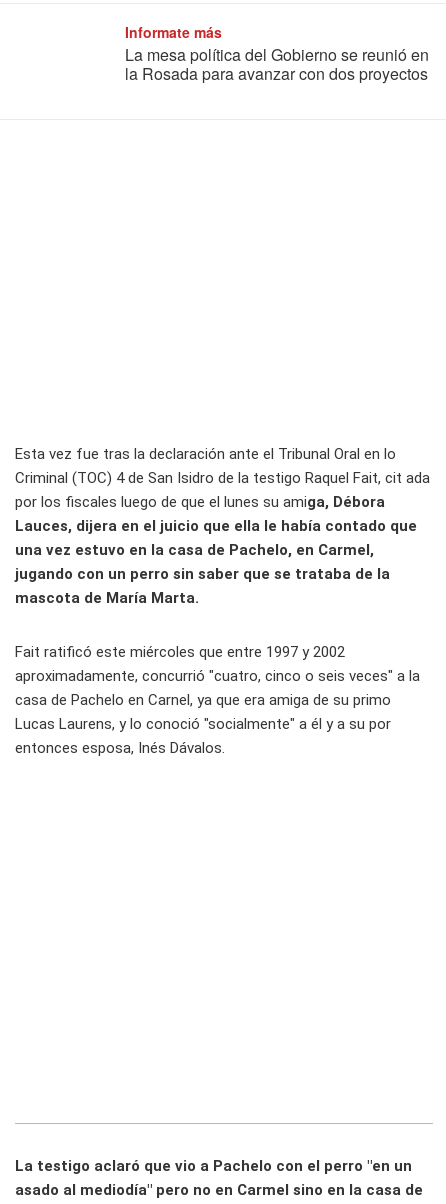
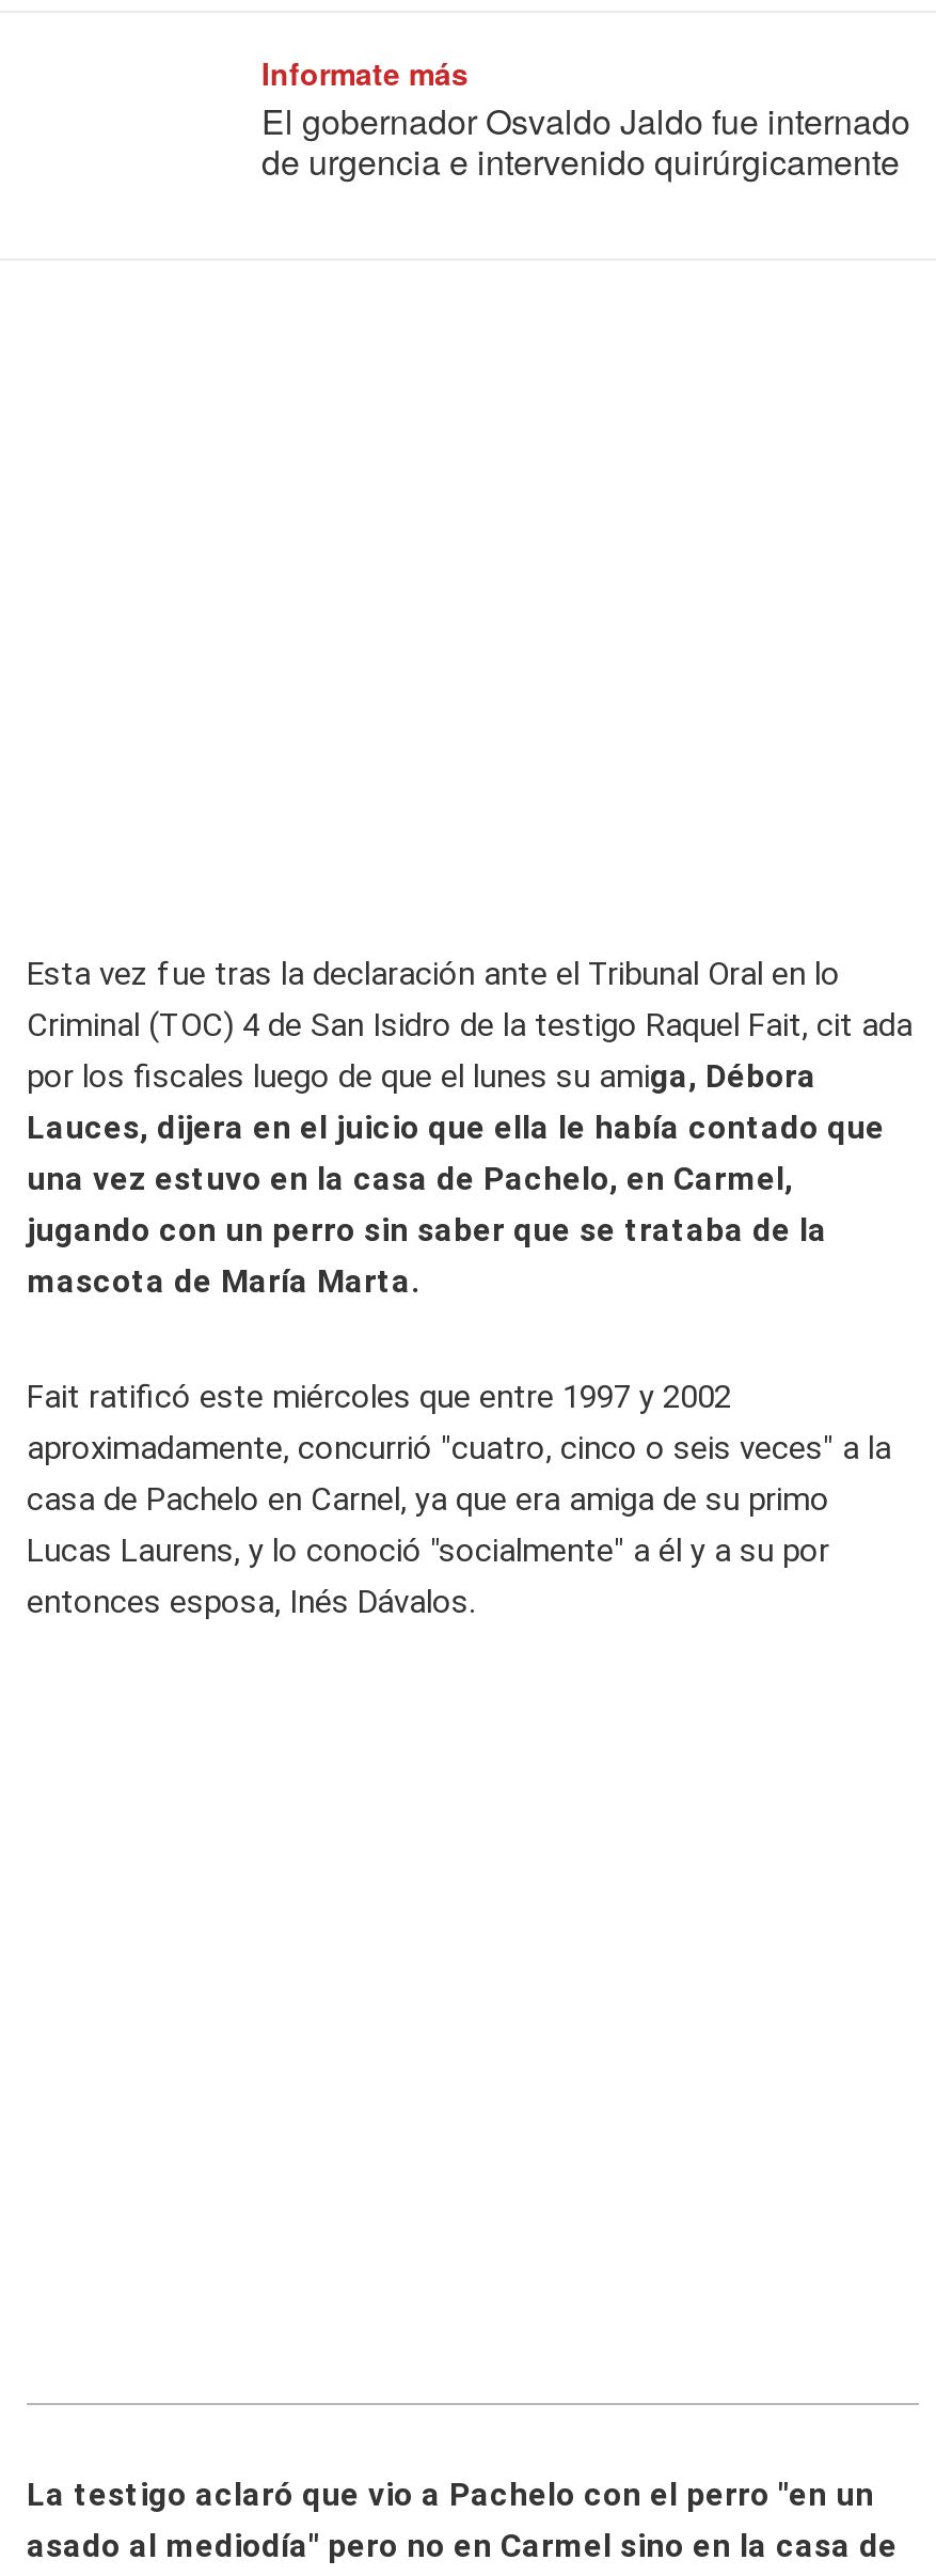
- La mesa política del Gobierno se reunió en
- la Rosada para avanzar con dos proyectos
+ El gobernador Osvaldo Jaldo fue internado
+ de urgencia e intervenido quirúrgicamente
